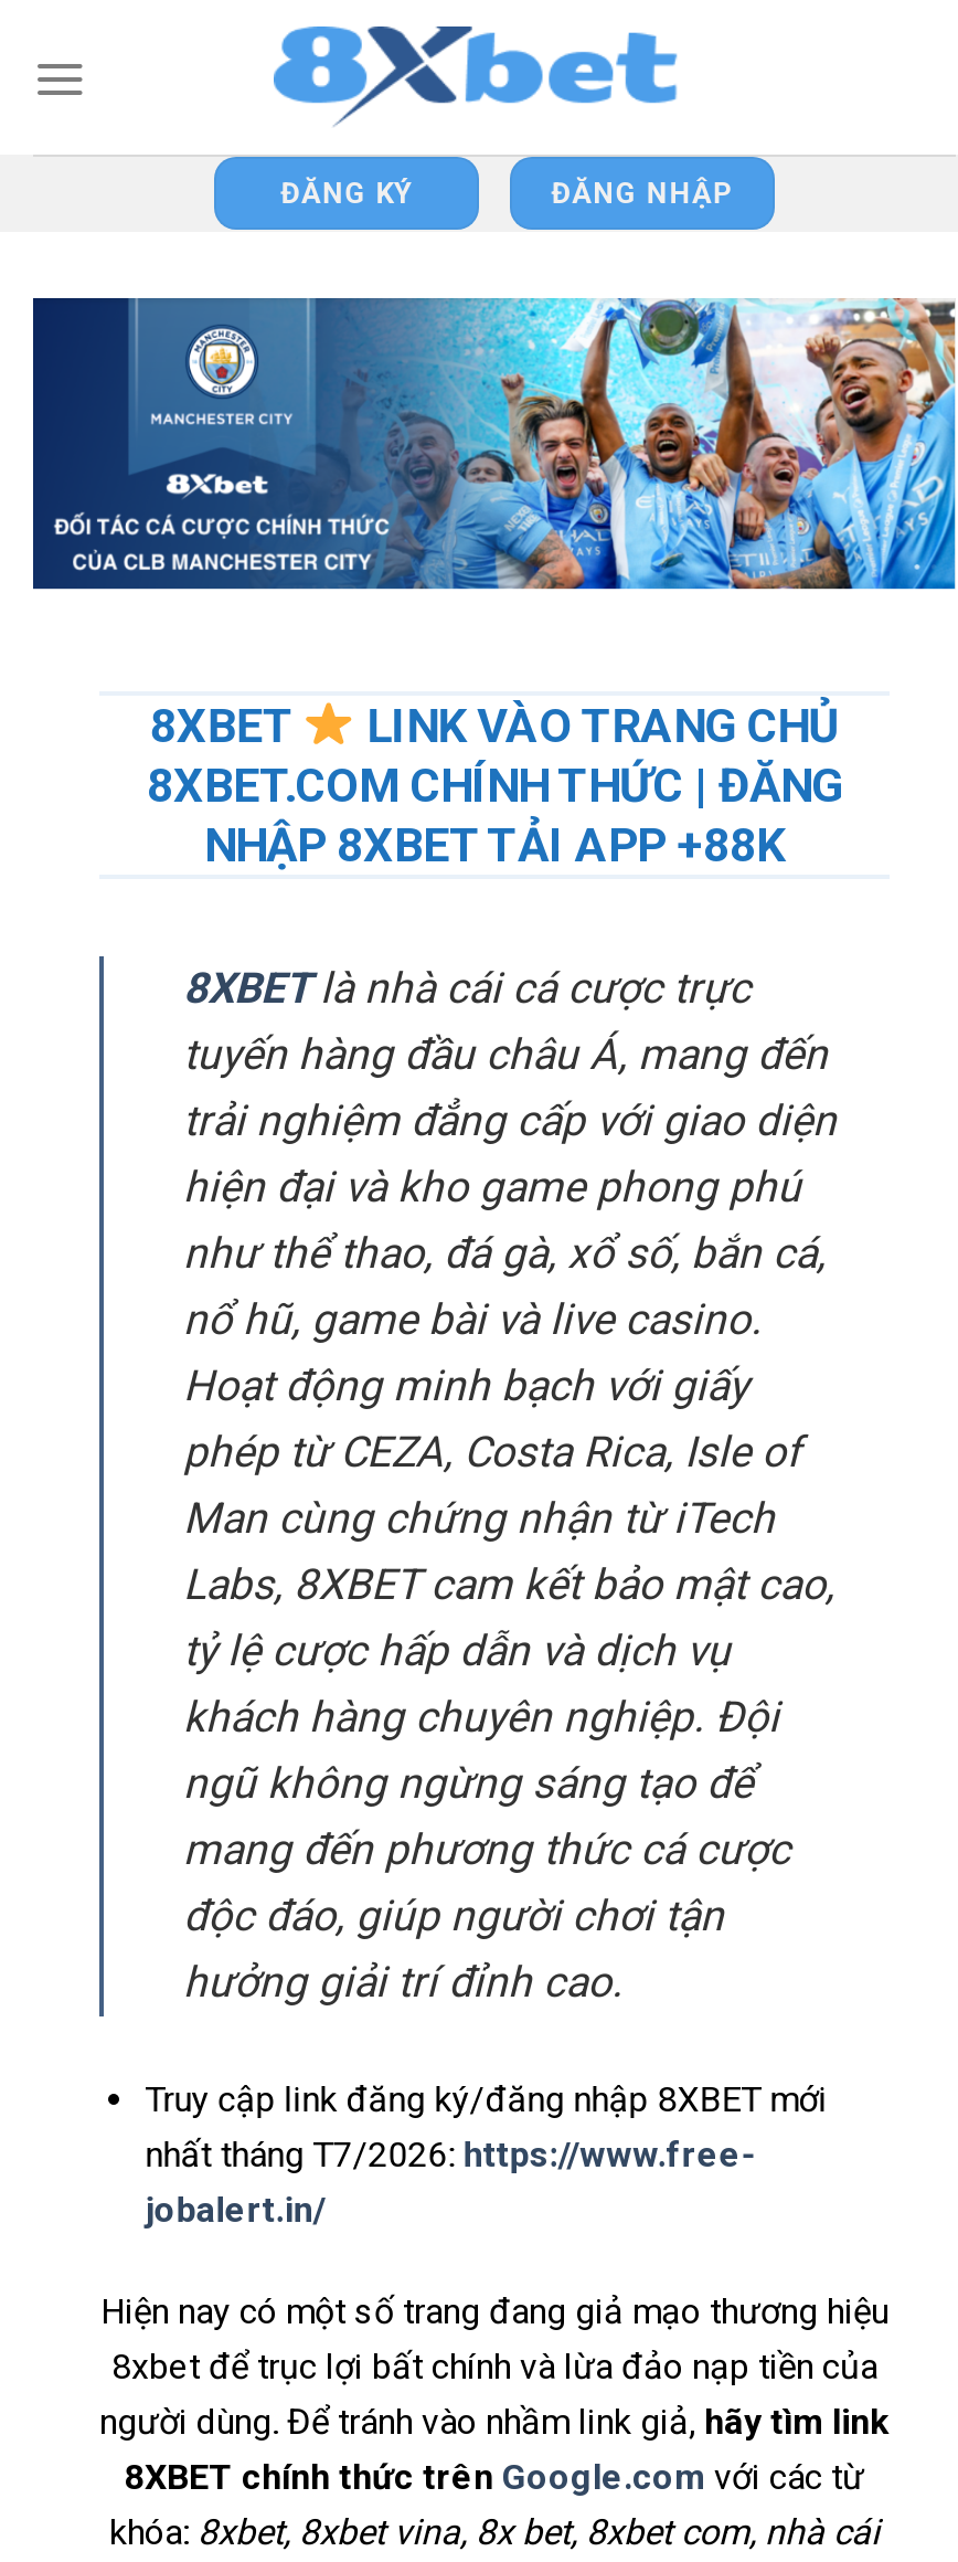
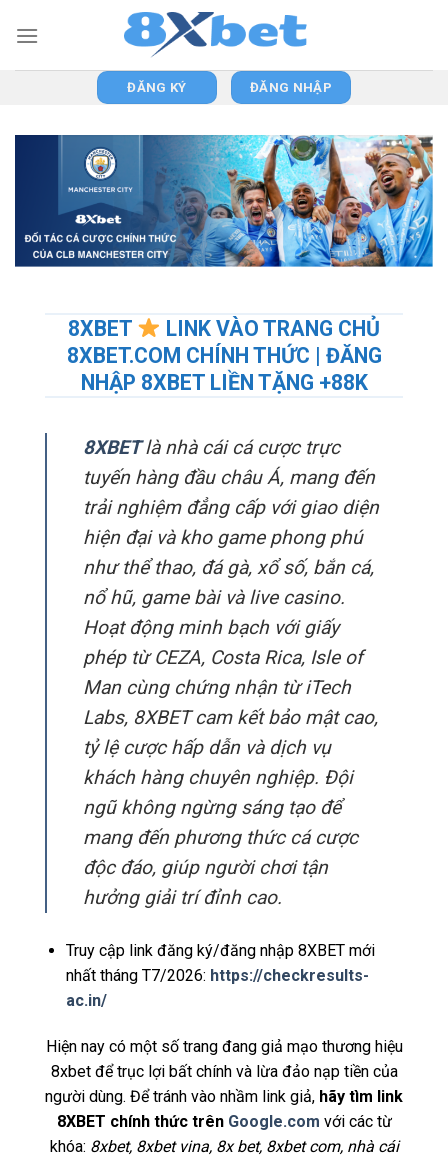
- NHẬP 8XBET TẢI APP +88K
+ NHẬP 8XBET LIỀN TẶNG +88K

- nhất tháng T7/2026: https://www.free-
- jobalert.in/
+ nhất tháng T7/2026: https://checkresults-
+ ac.in/
